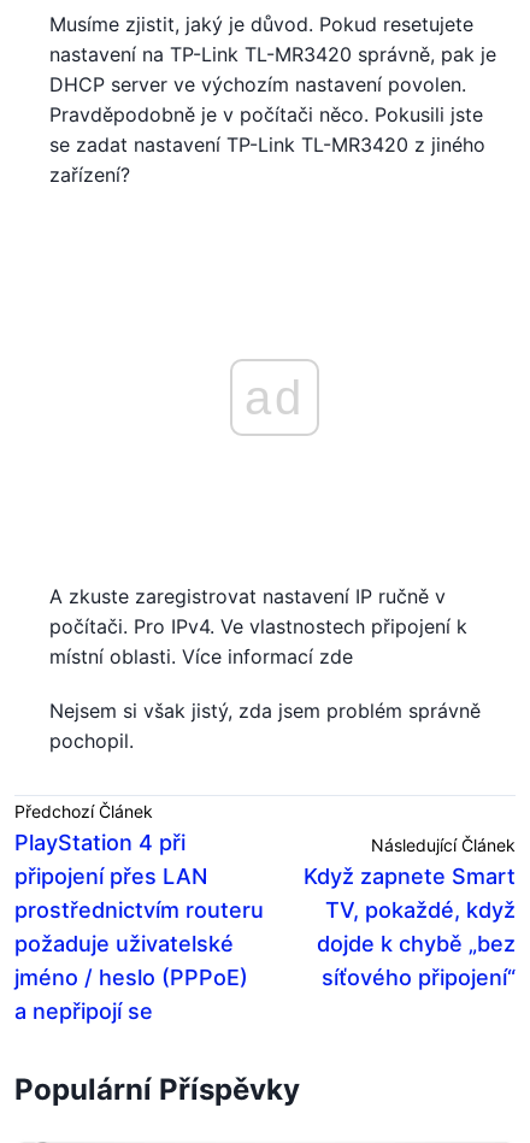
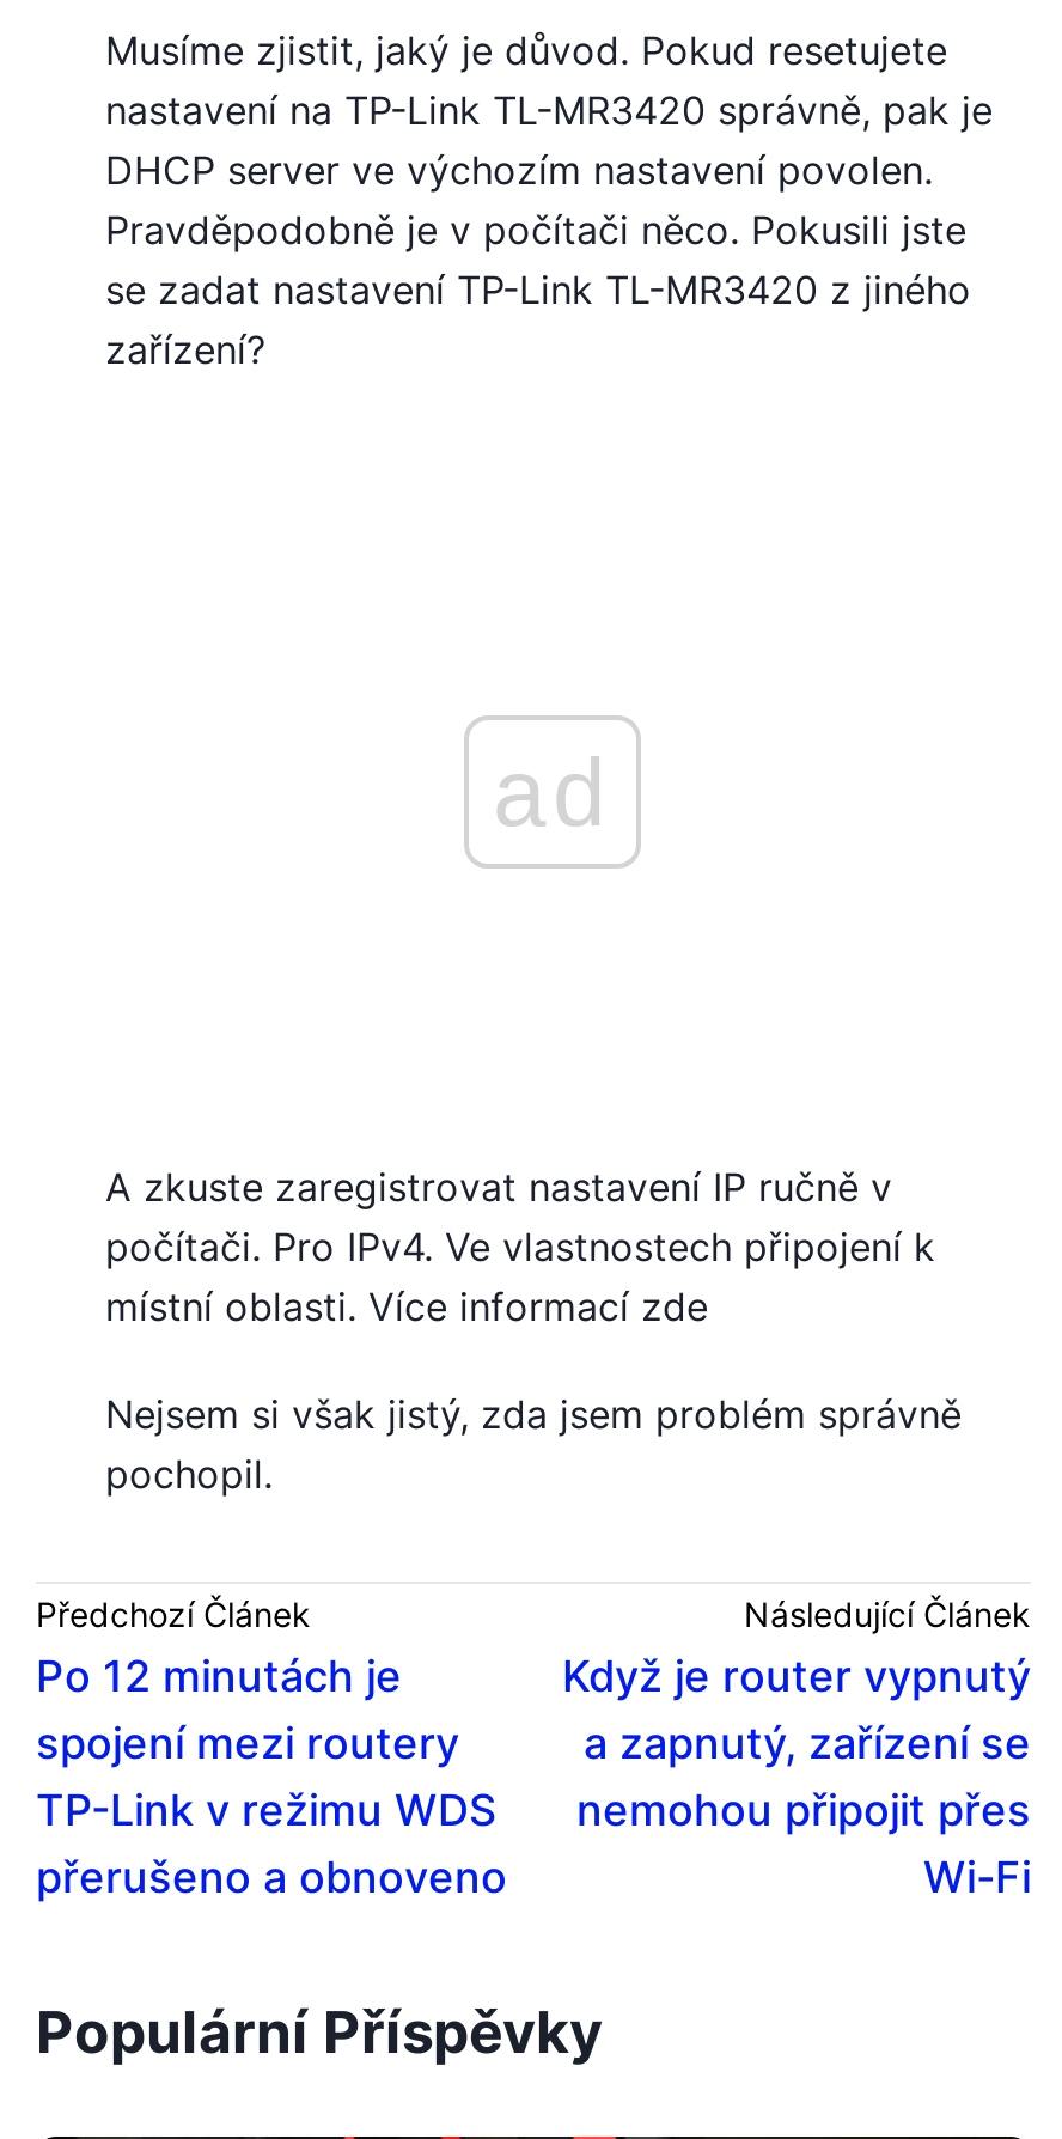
- PlayStation 4 při
- připojení přes LAN
- prostřednictvím routeru
- požaduje uživatelské
- jméno / heslo (PPPoE)
- a nepřipojí se
+ Po 12 minutách je
+ spojení mezi routery
+ TP-Link v režimu WDS
+ přerušeno a obnoveno

- Když zapnete Smart
- TV, pokaždé, když
- dojde k chybě „bez
- síťového připojení“
+ Když je router vypnutý
+ a zapnutý, zařízení se
+ nemohou připojit přes
+ Wi-Fi
